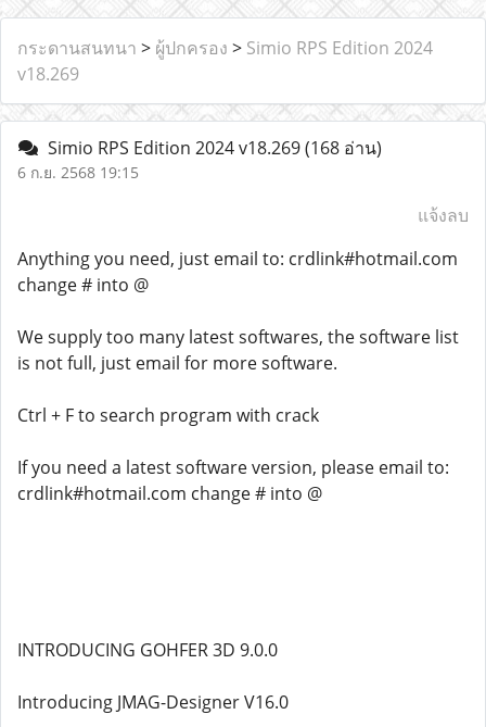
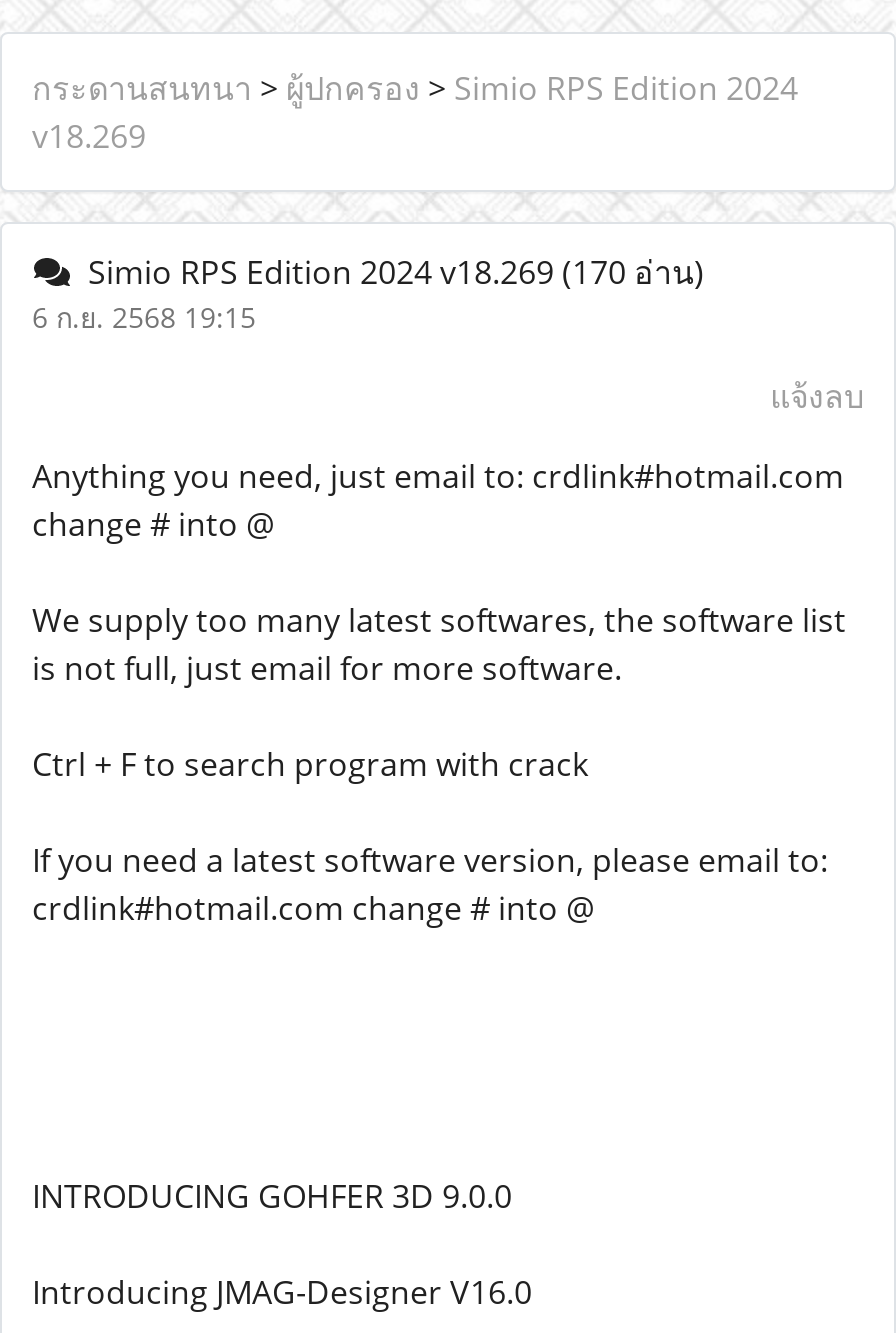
- Simio RPS Edition 2024 v18.269 (168 อ่าน)
+ Simio RPS Edition 2024 v18.269 (170 อ่าน)
